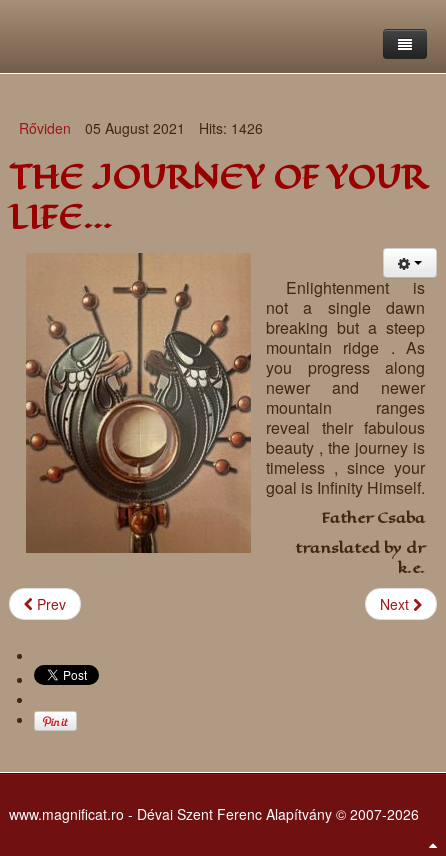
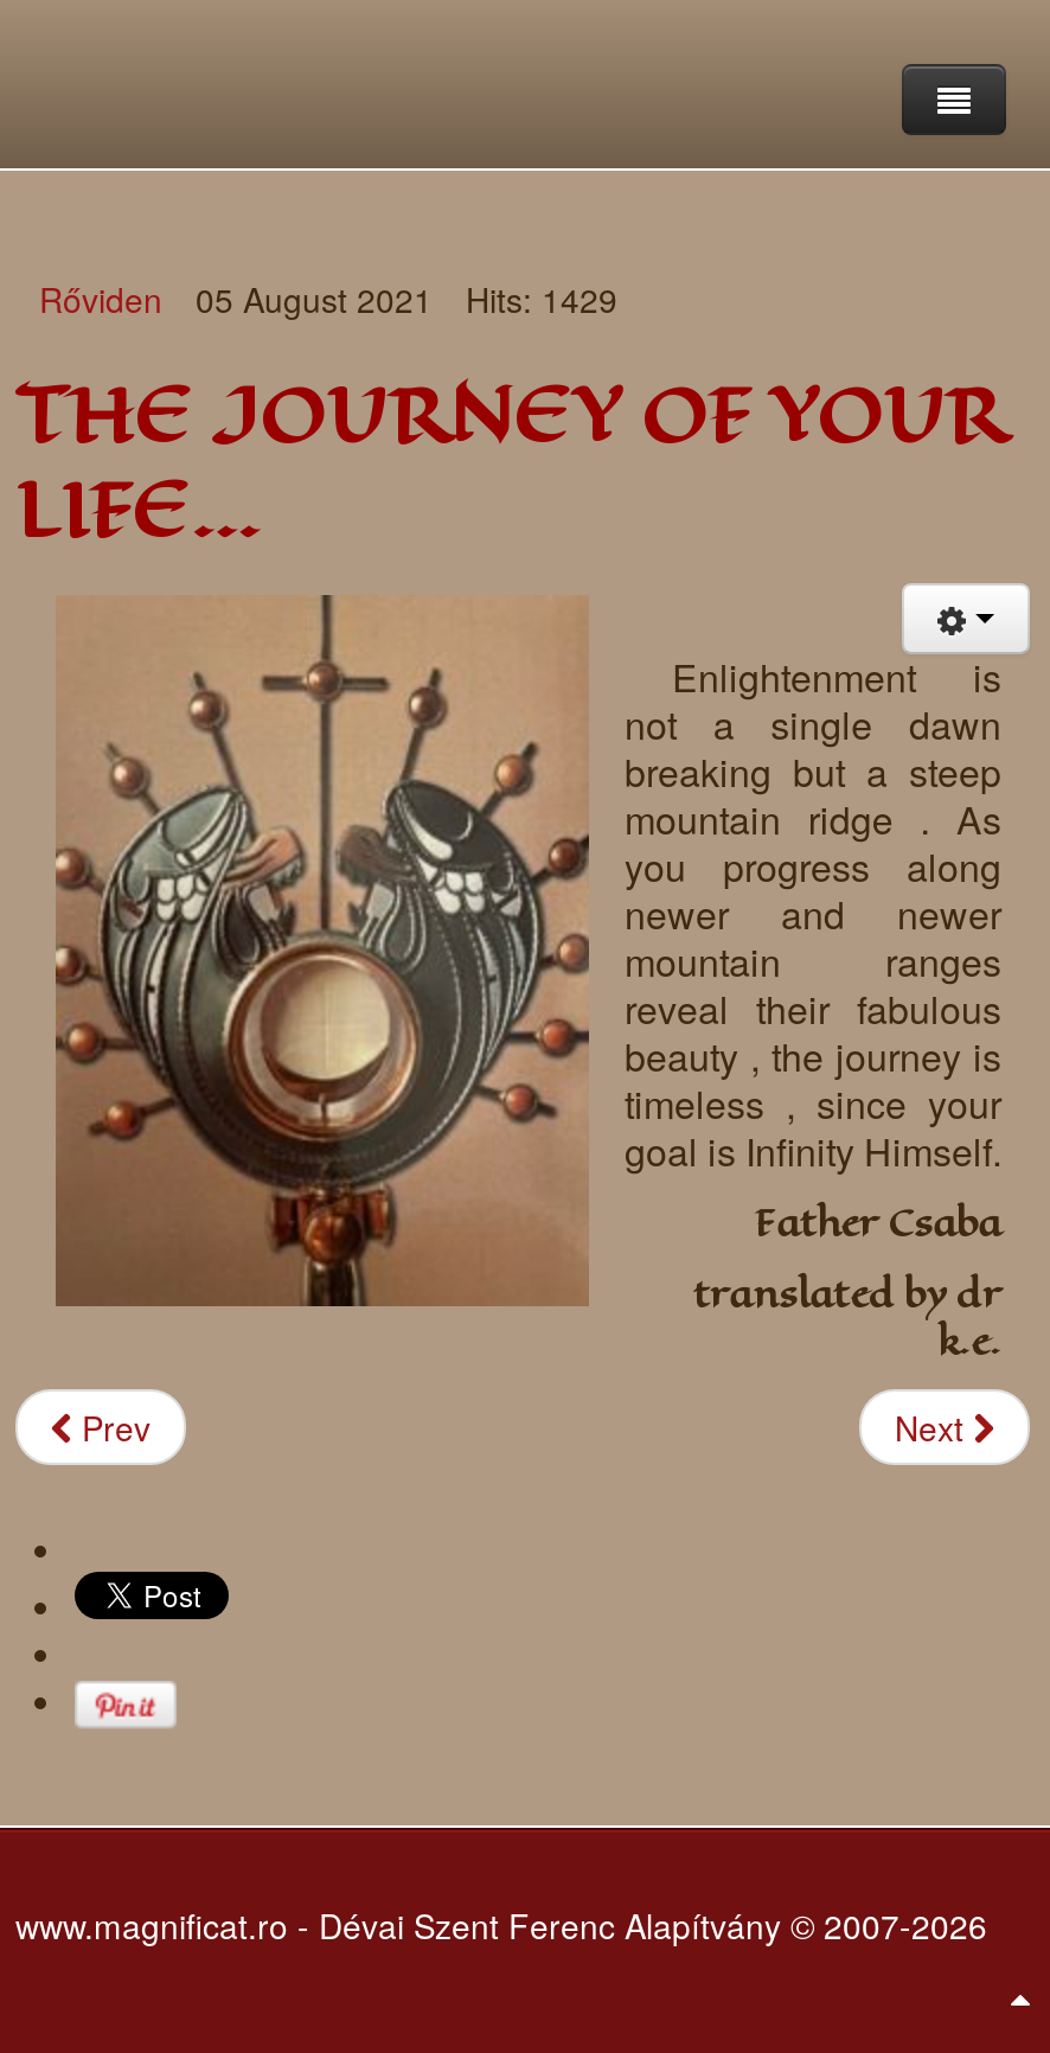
- Rőviden 05 August 2021 Hits: 1426
+ Rőviden 05 August 2021 Hits: 1429
